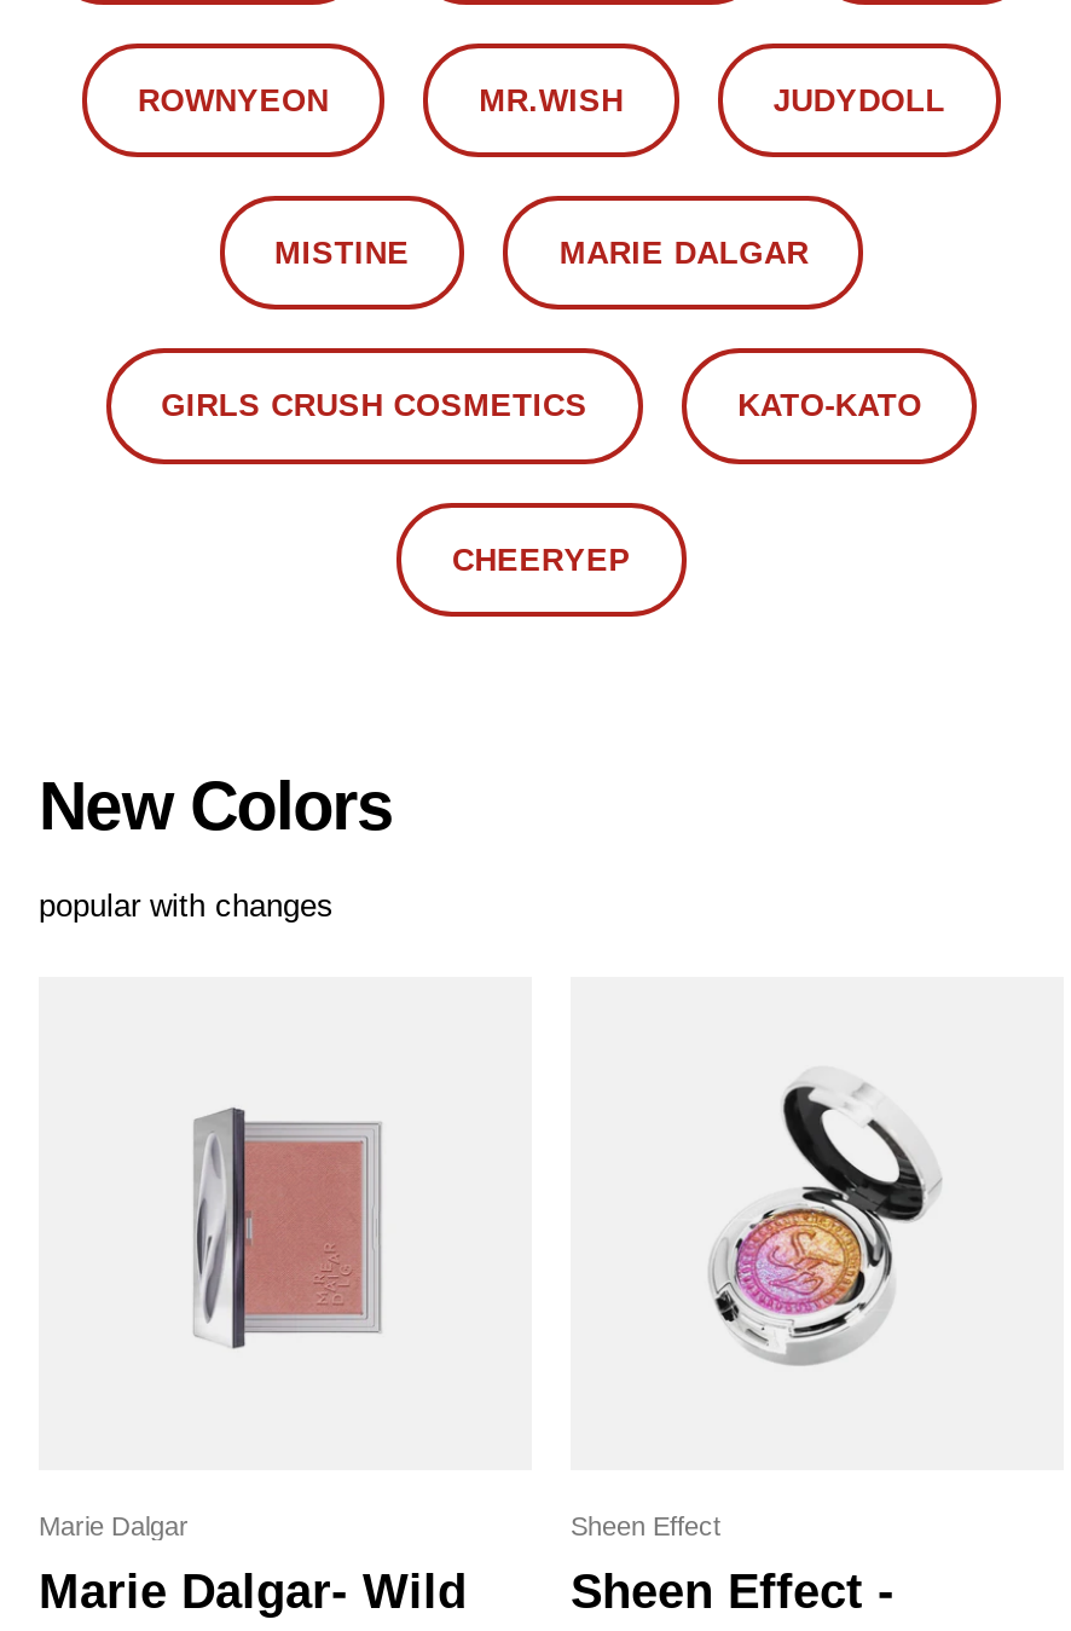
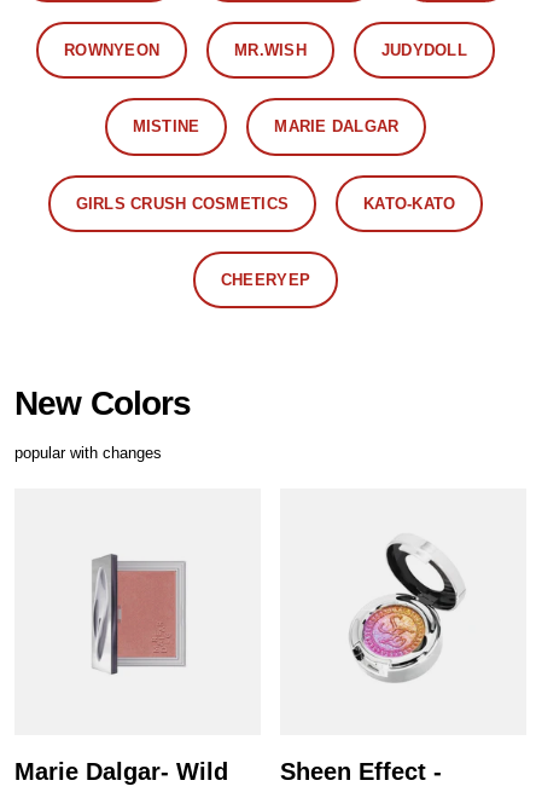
- Marie Dalgar

- Sheen Effect
